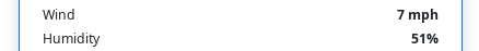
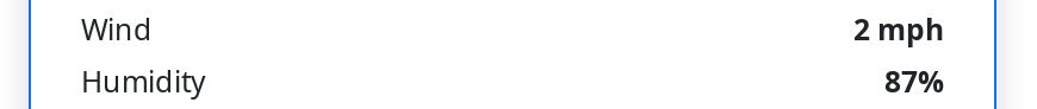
- 7 mph
+ 2 mph

- 51%
+ 87%
